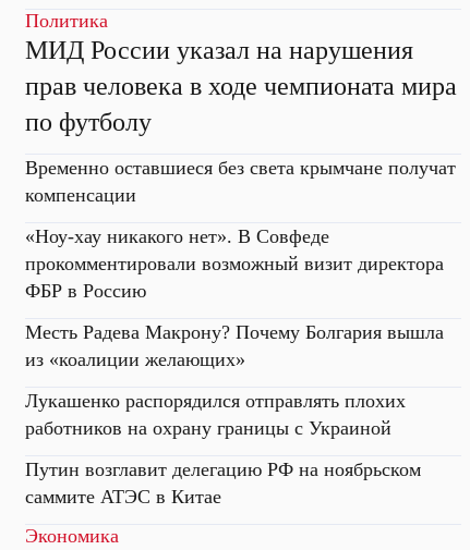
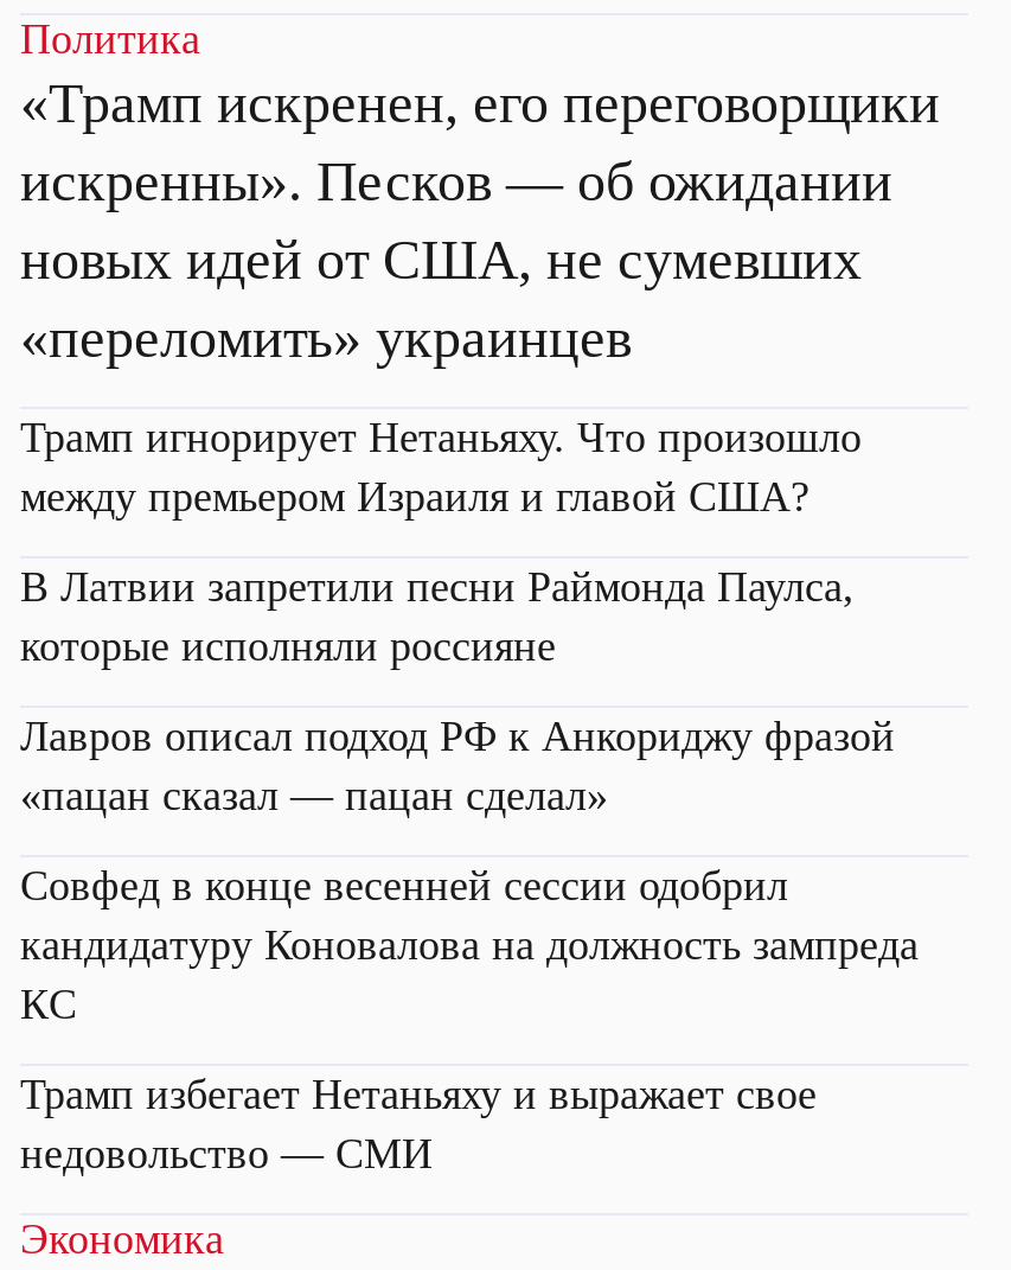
- МИД России указал на нарушения
- прав человека в ходе чемпионата мира
- по футболу
+ «Трамп искренен, его переговорщики
+ искренны». Песков — об ожидании
+ новых идей от США, не сумевших
+ «переломить» украинцев

- Временно оставшиеся без света крымчане получат
- компенсации
+ Трамп игнорирует Нетаньяху. Что произошло
+ между премьером Израиля и главой США?

- «Ноу-хау никакого нет». В Совфеде
- прокомментировали возможный визит директора
- ФБР в Россию
+ В Латвии запретили песни Раймонда Паулса,
+ которые исполняли россияне

- Месть Радева Макрону? Почему Болгария вышла
- из «коалиции желающих»
+ Лавров описал подход РФ к Анкориджу фразой
+ «пацан сказал — пацан сделал»

- Лукашенко распорядился отправлять плохих
- работников на охрану границы с Украиной
+ Совфед в конце весенней сессии одобрил
+ кандидатуру Коновалова на должность зампреда
+ КС

- Путин возглавит делегацию РФ на ноябрьском
- саммите АТЭС в Китае
+ Трамп избегает Нетаньяху и выражает свое
+ недовольство — СМИ
